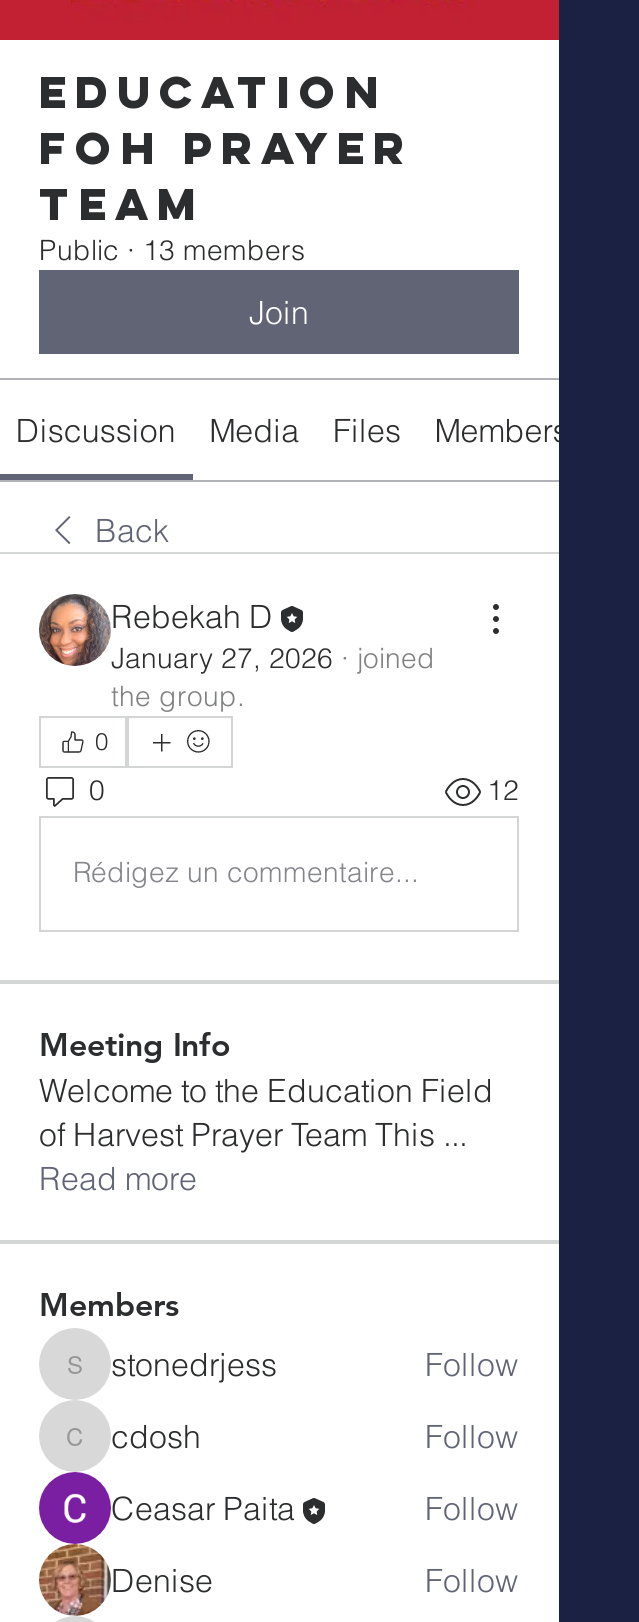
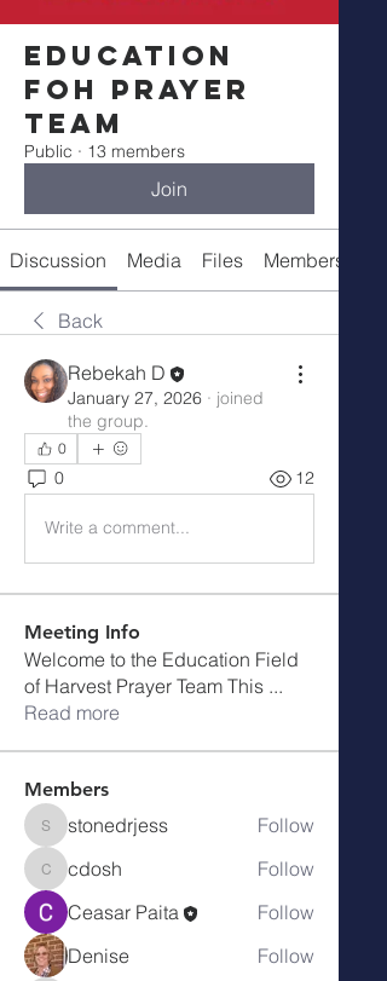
- Rédigez un commentaire...
+ Write a comment...
